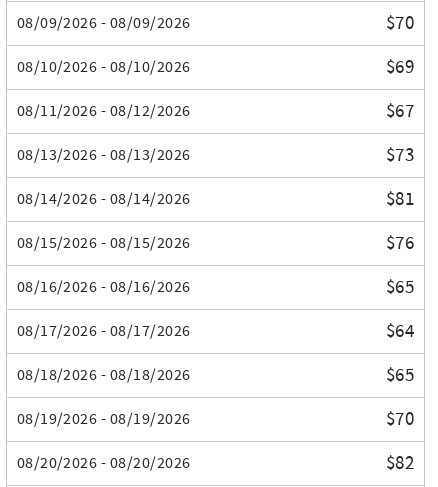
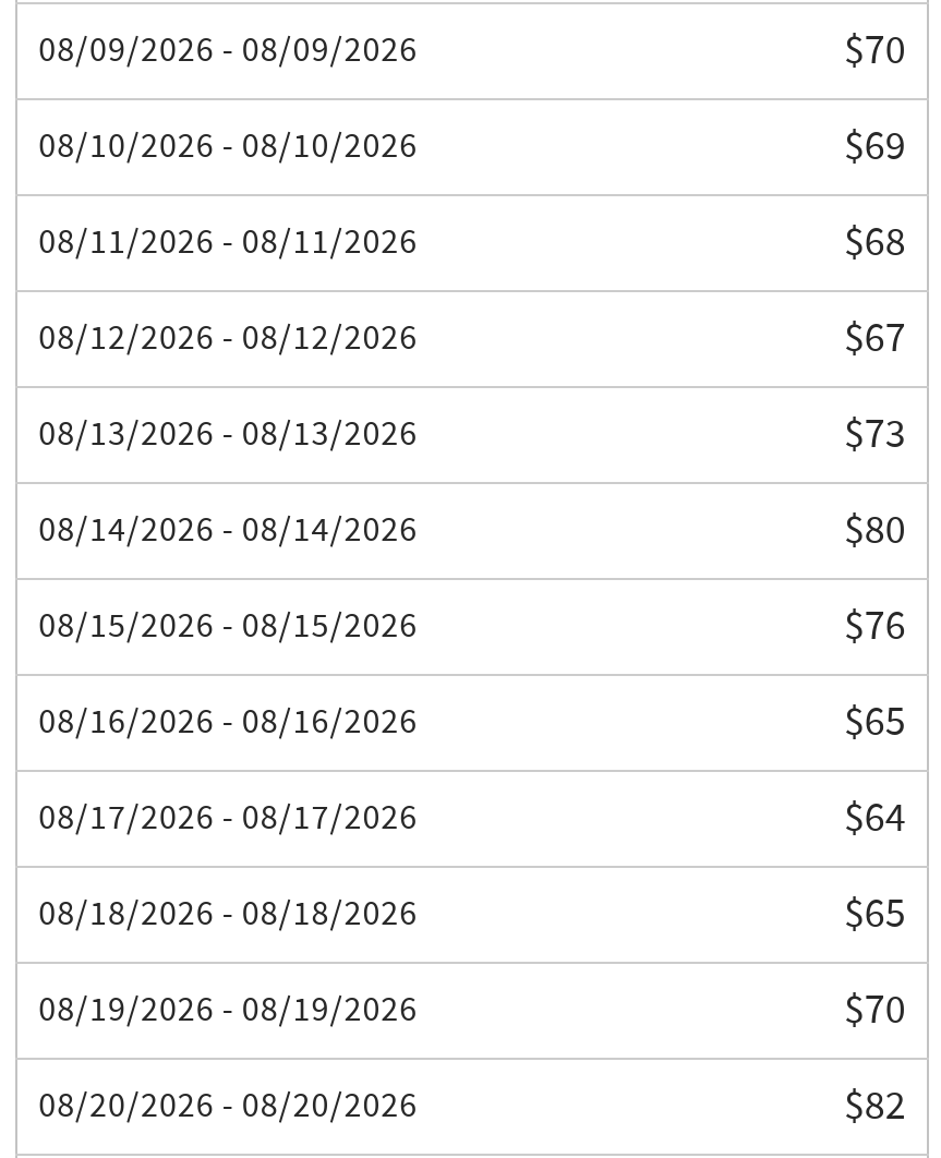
- 08/11/2026 - 08/12/2026
+ 08/11/2026 - 08/11/2026
+ $68
+ 08/12/2026 - 08/12/2026

- $81
+ $80
